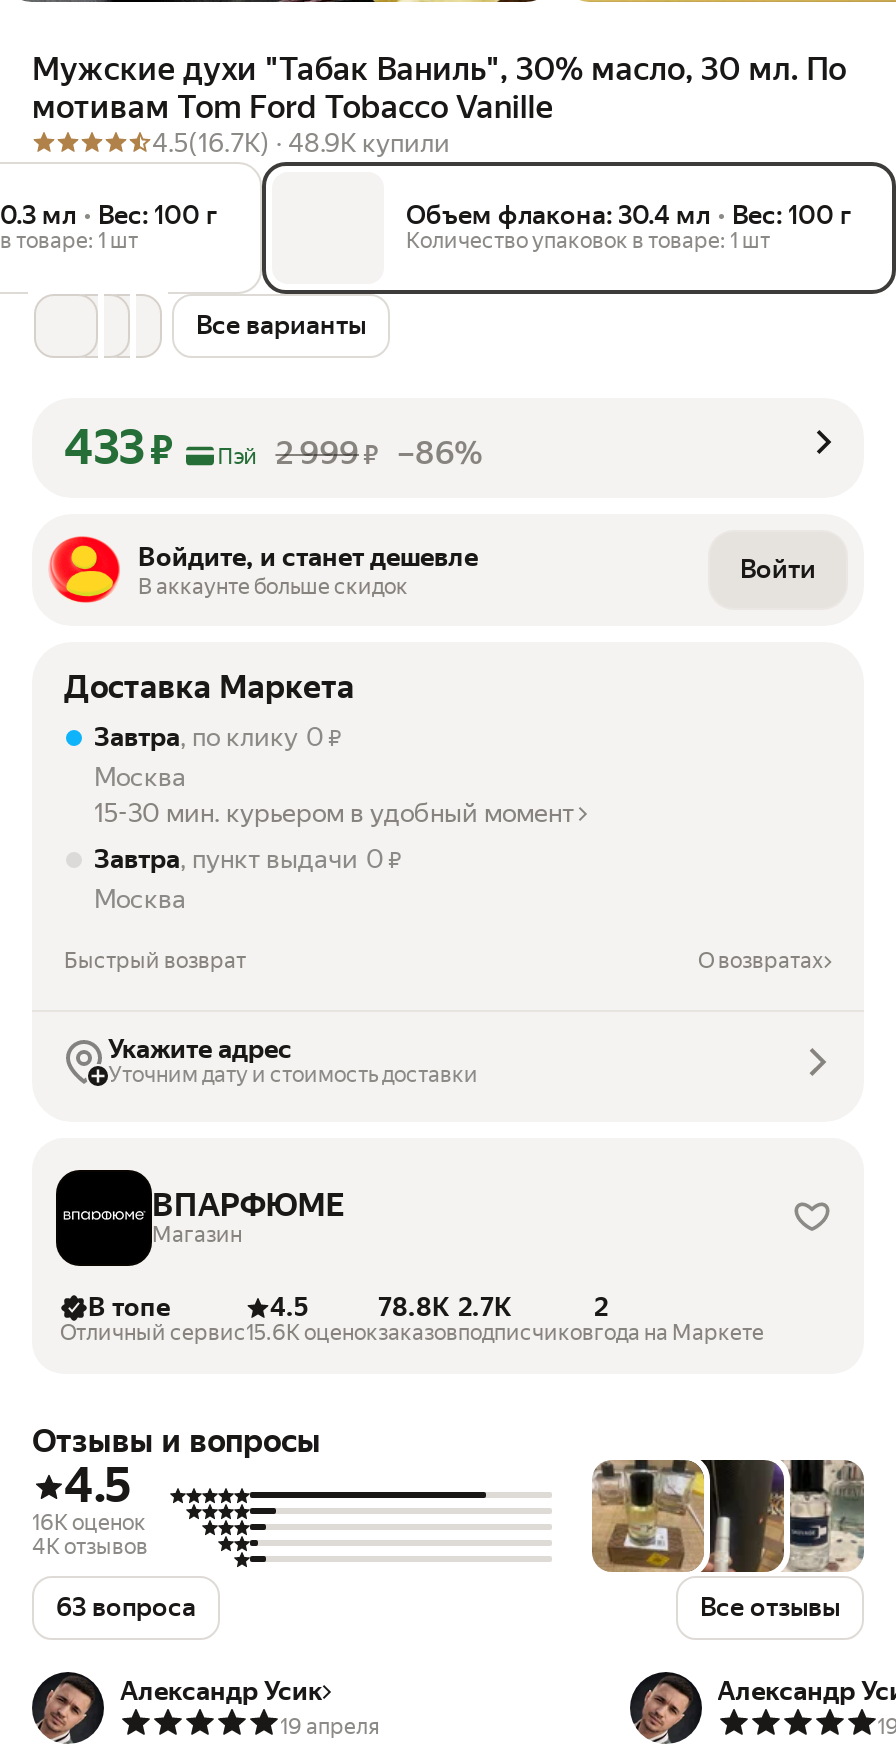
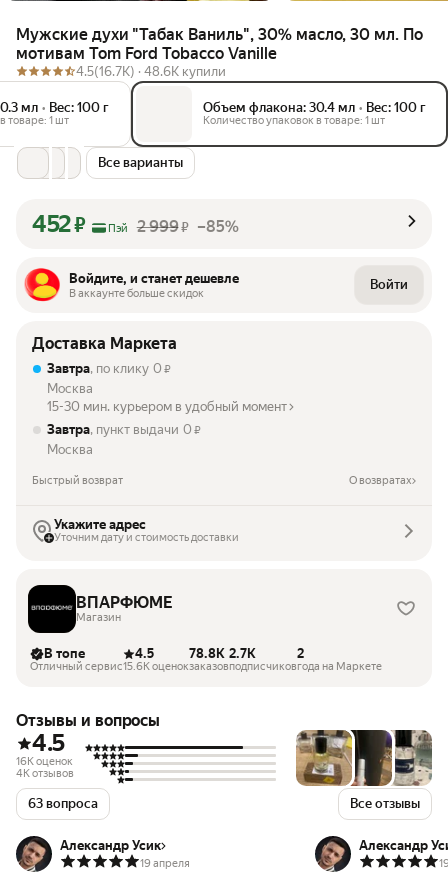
- 4.5(16.7K) · 48.9K купили
+ 4.5(16.7K) · 48.6K купили

- 433 ₽
+ 452 ₽

- 2 999 ₽ –86%
+ 2 999 ₽ –85%
